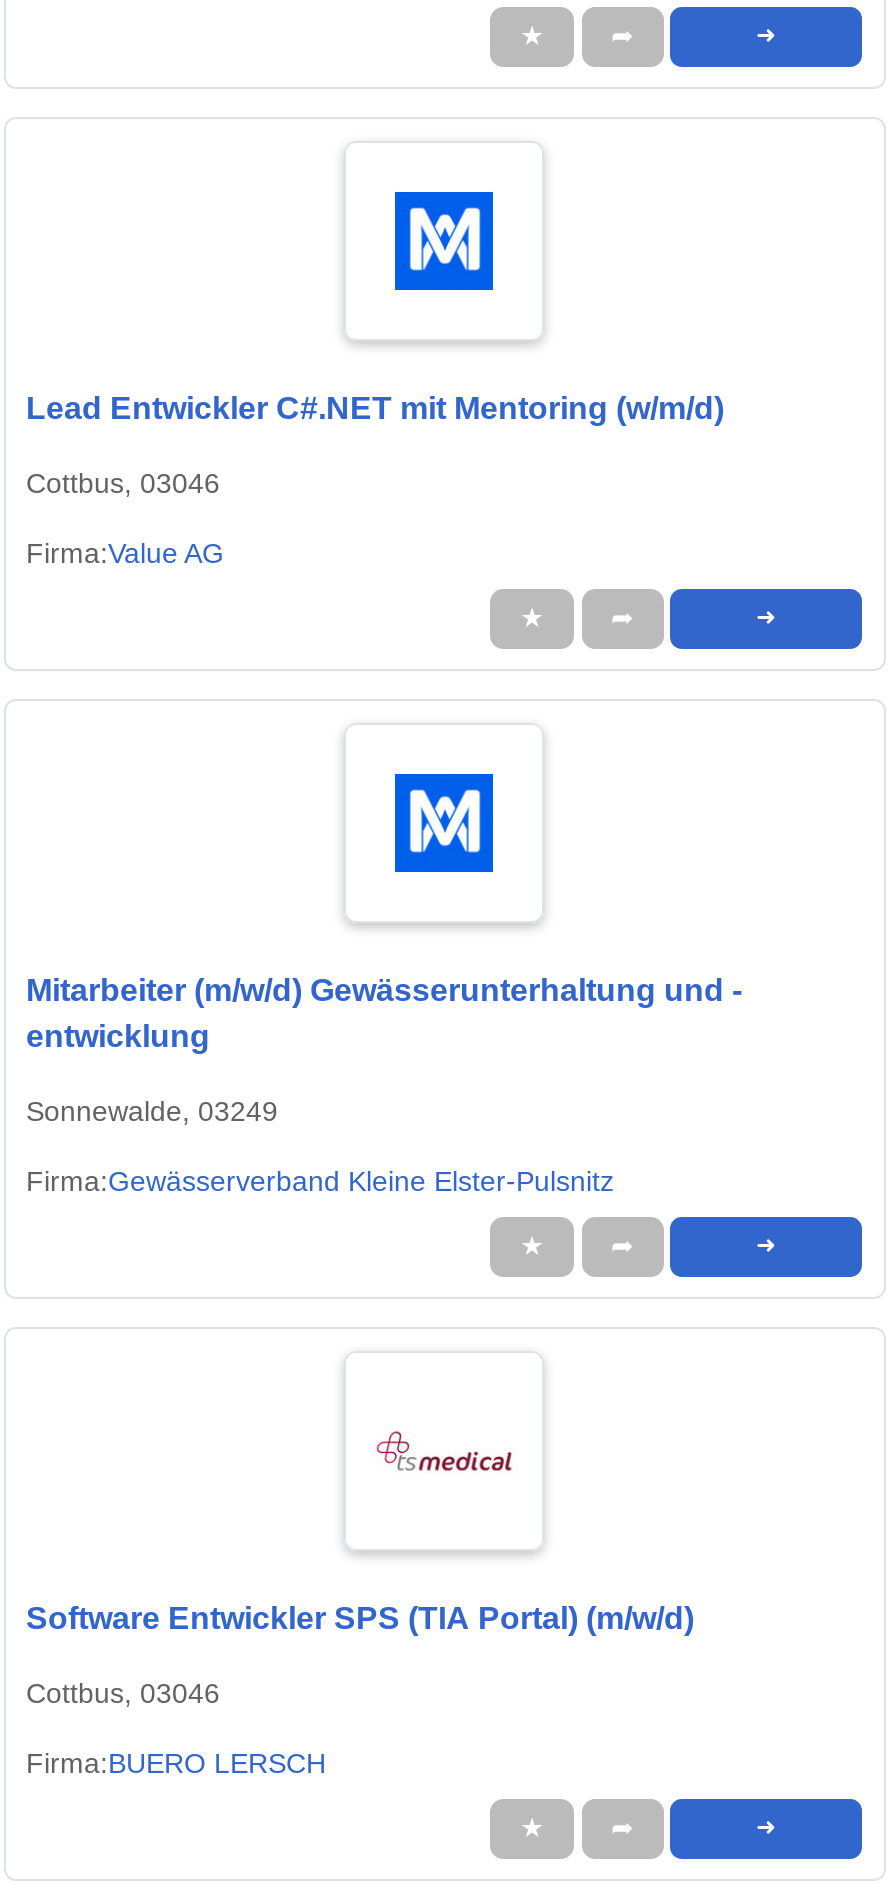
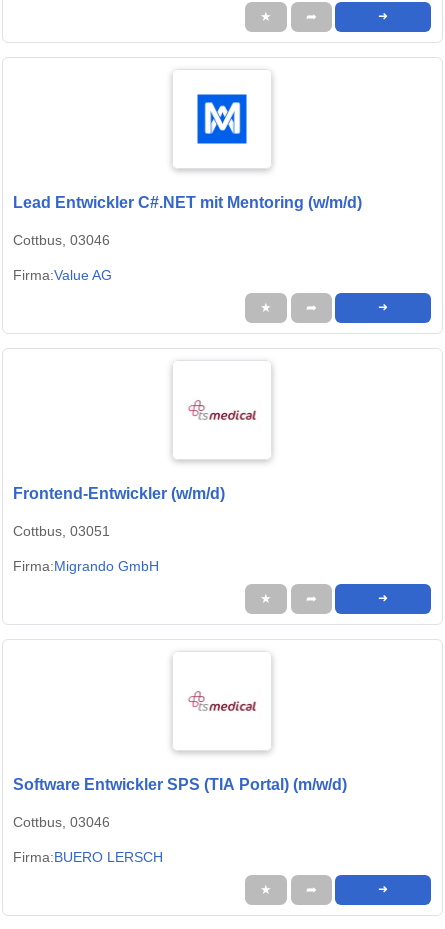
- [image]
+ [image]

- Mitarbeiter (m/w/d) Gewässerunterhaltung und -
- entwicklung
+ Frontend-Entwickler (w/m/d)

- Sonnewalde, 03249
+ Cottbus, 03051

- Firma:Gewässerverband Kleine Elster-Pulsnitz
+ Firma:Migrando GmbH
